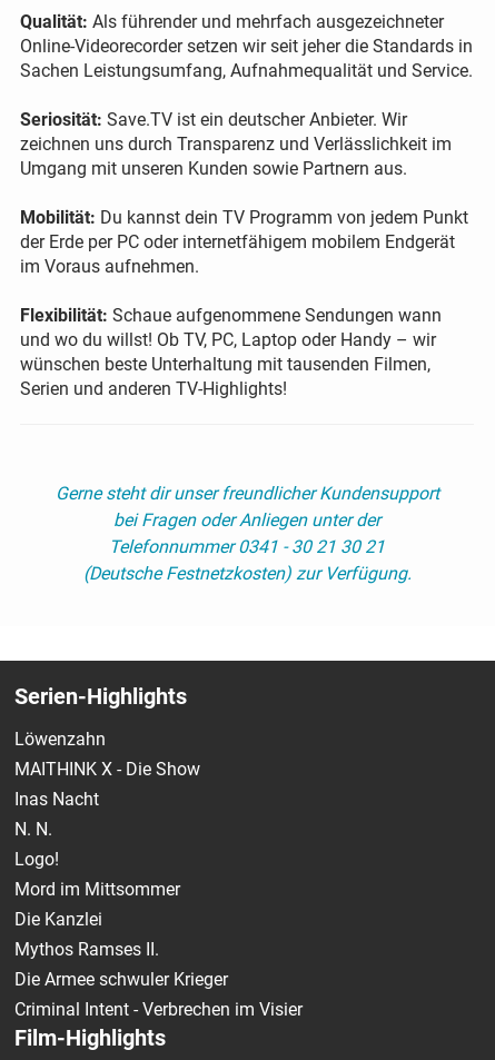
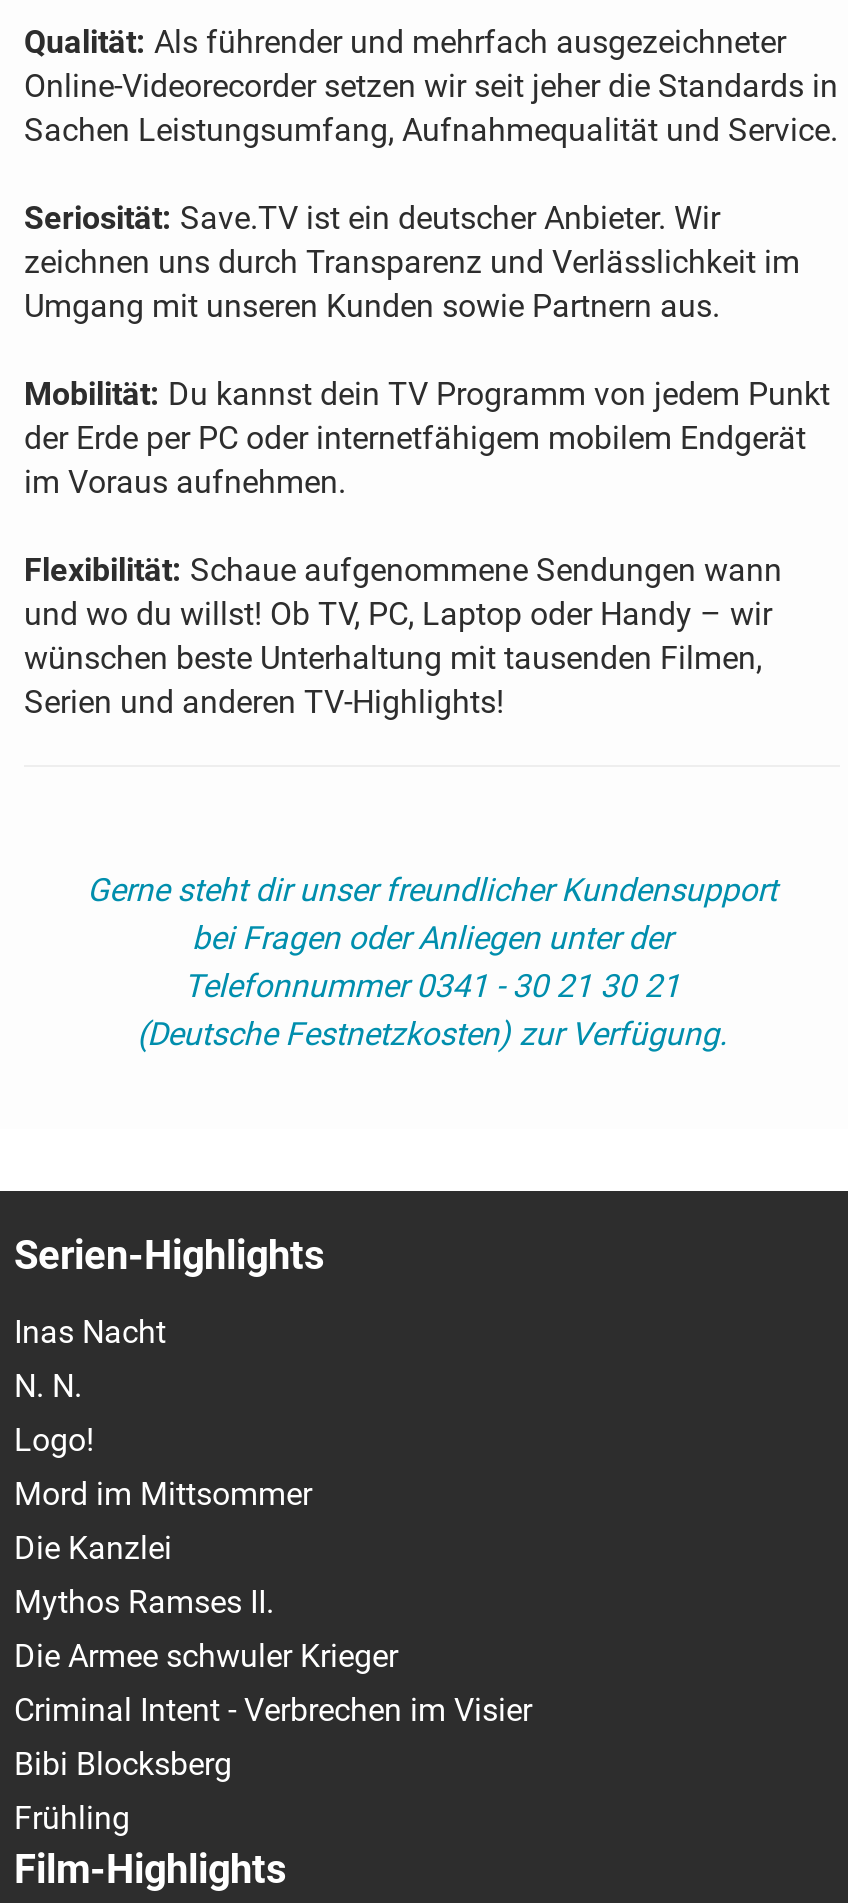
- Löwenzahn
- MAITHINK X - Die Show

moved up: Inas Nacht | N. N. | Logo! | Mord im Mittsommer | Die Kanzlei | Mythos Ramses II. | Die Armee schwuler Krieger | Criminal Intent - Verbrechen im Visier

+ Bibi Blocksberg
+ Frühling
